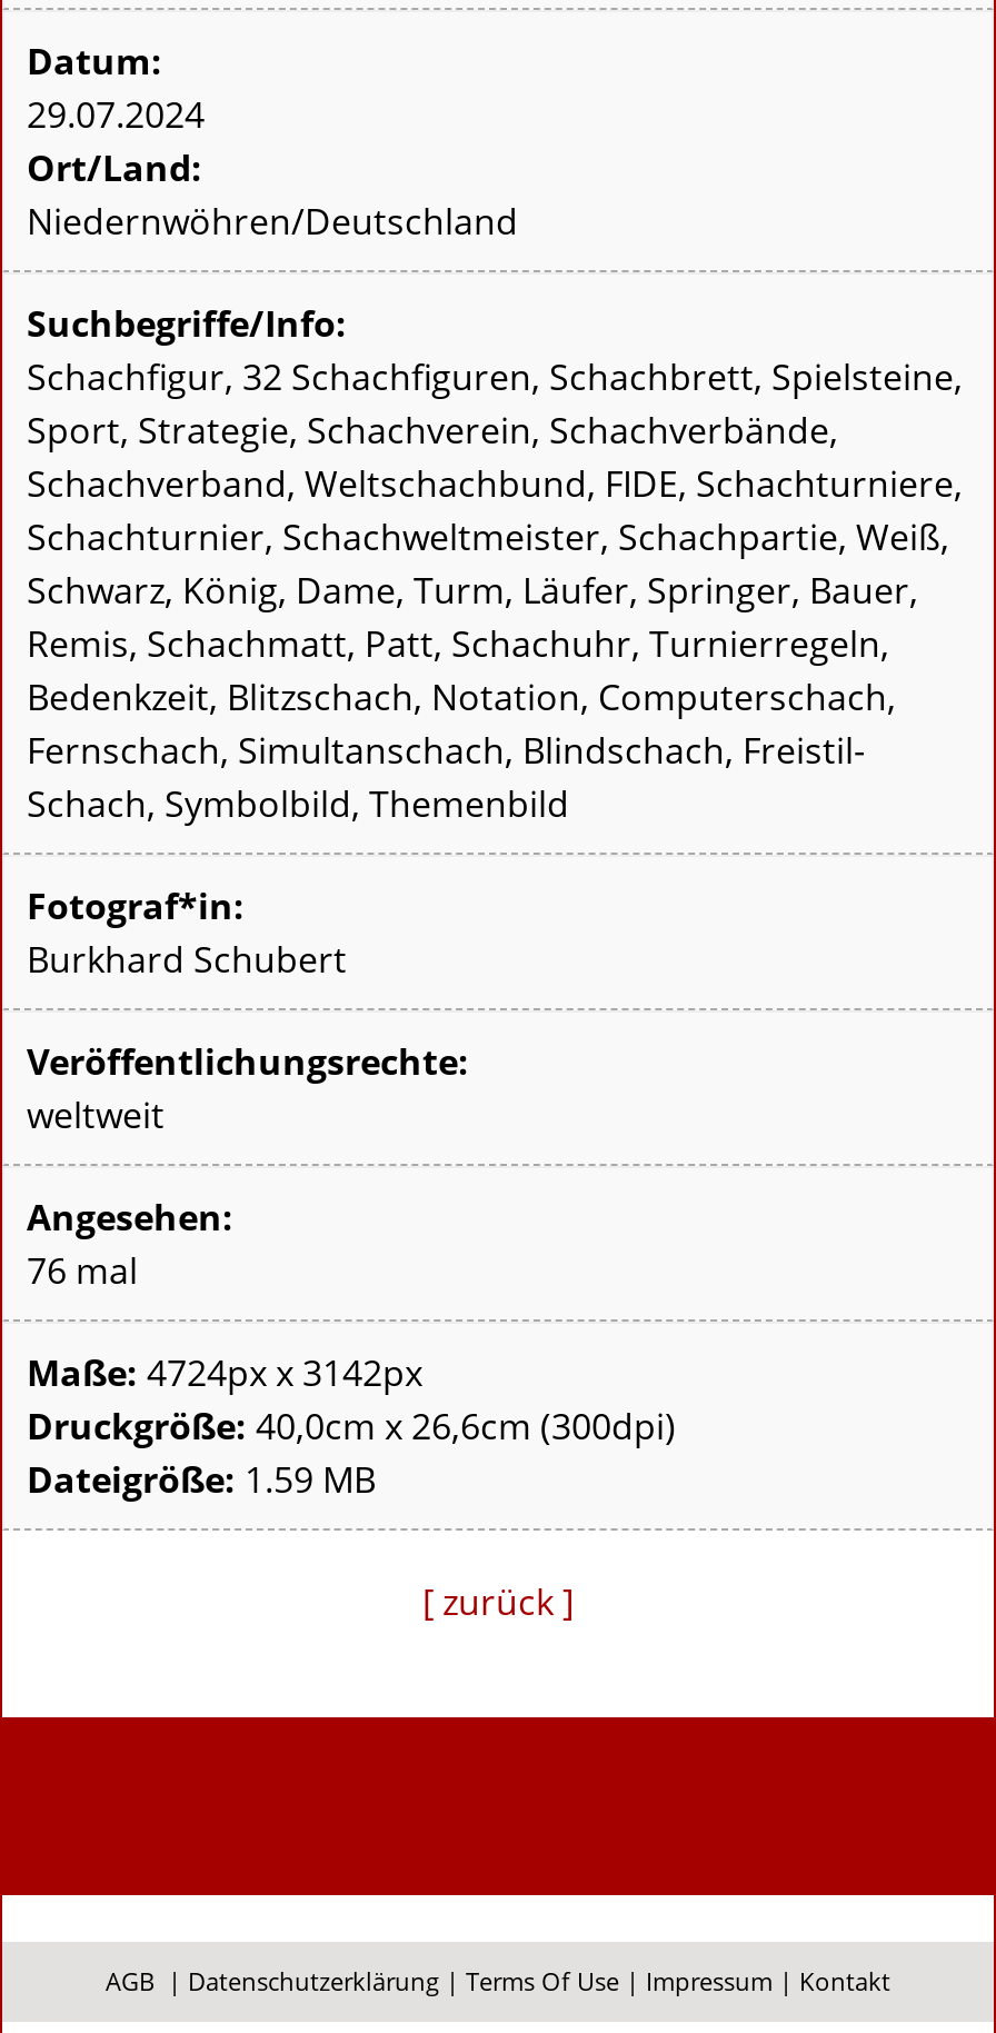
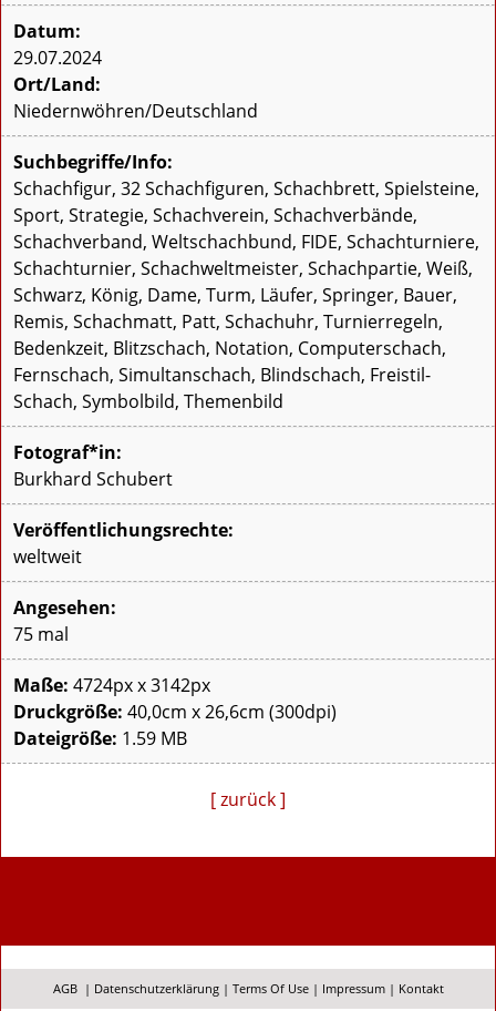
- 76 mal
+ 75 mal
